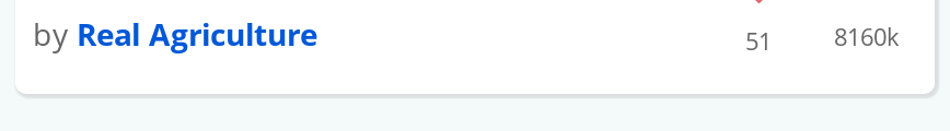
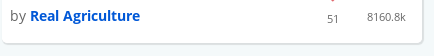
- 51 8160k
+ 51 8160.8k
